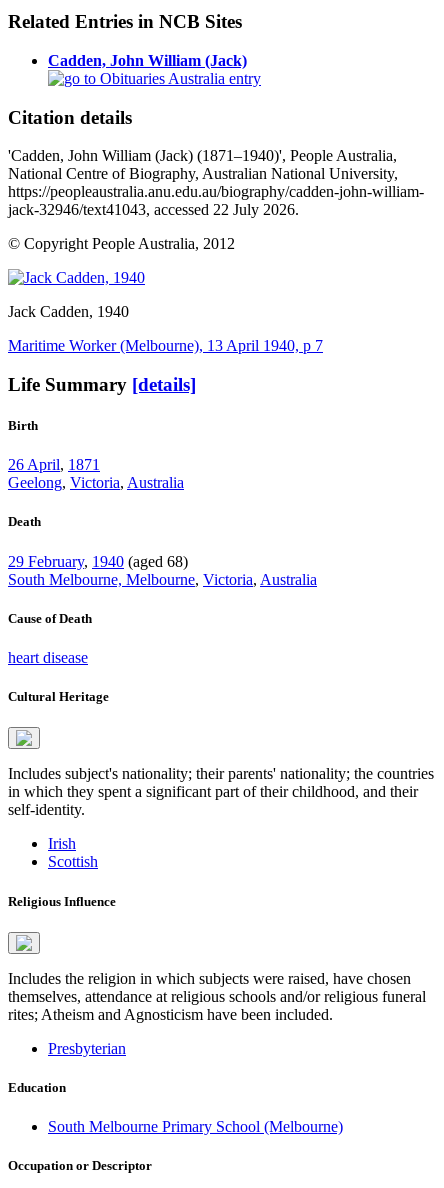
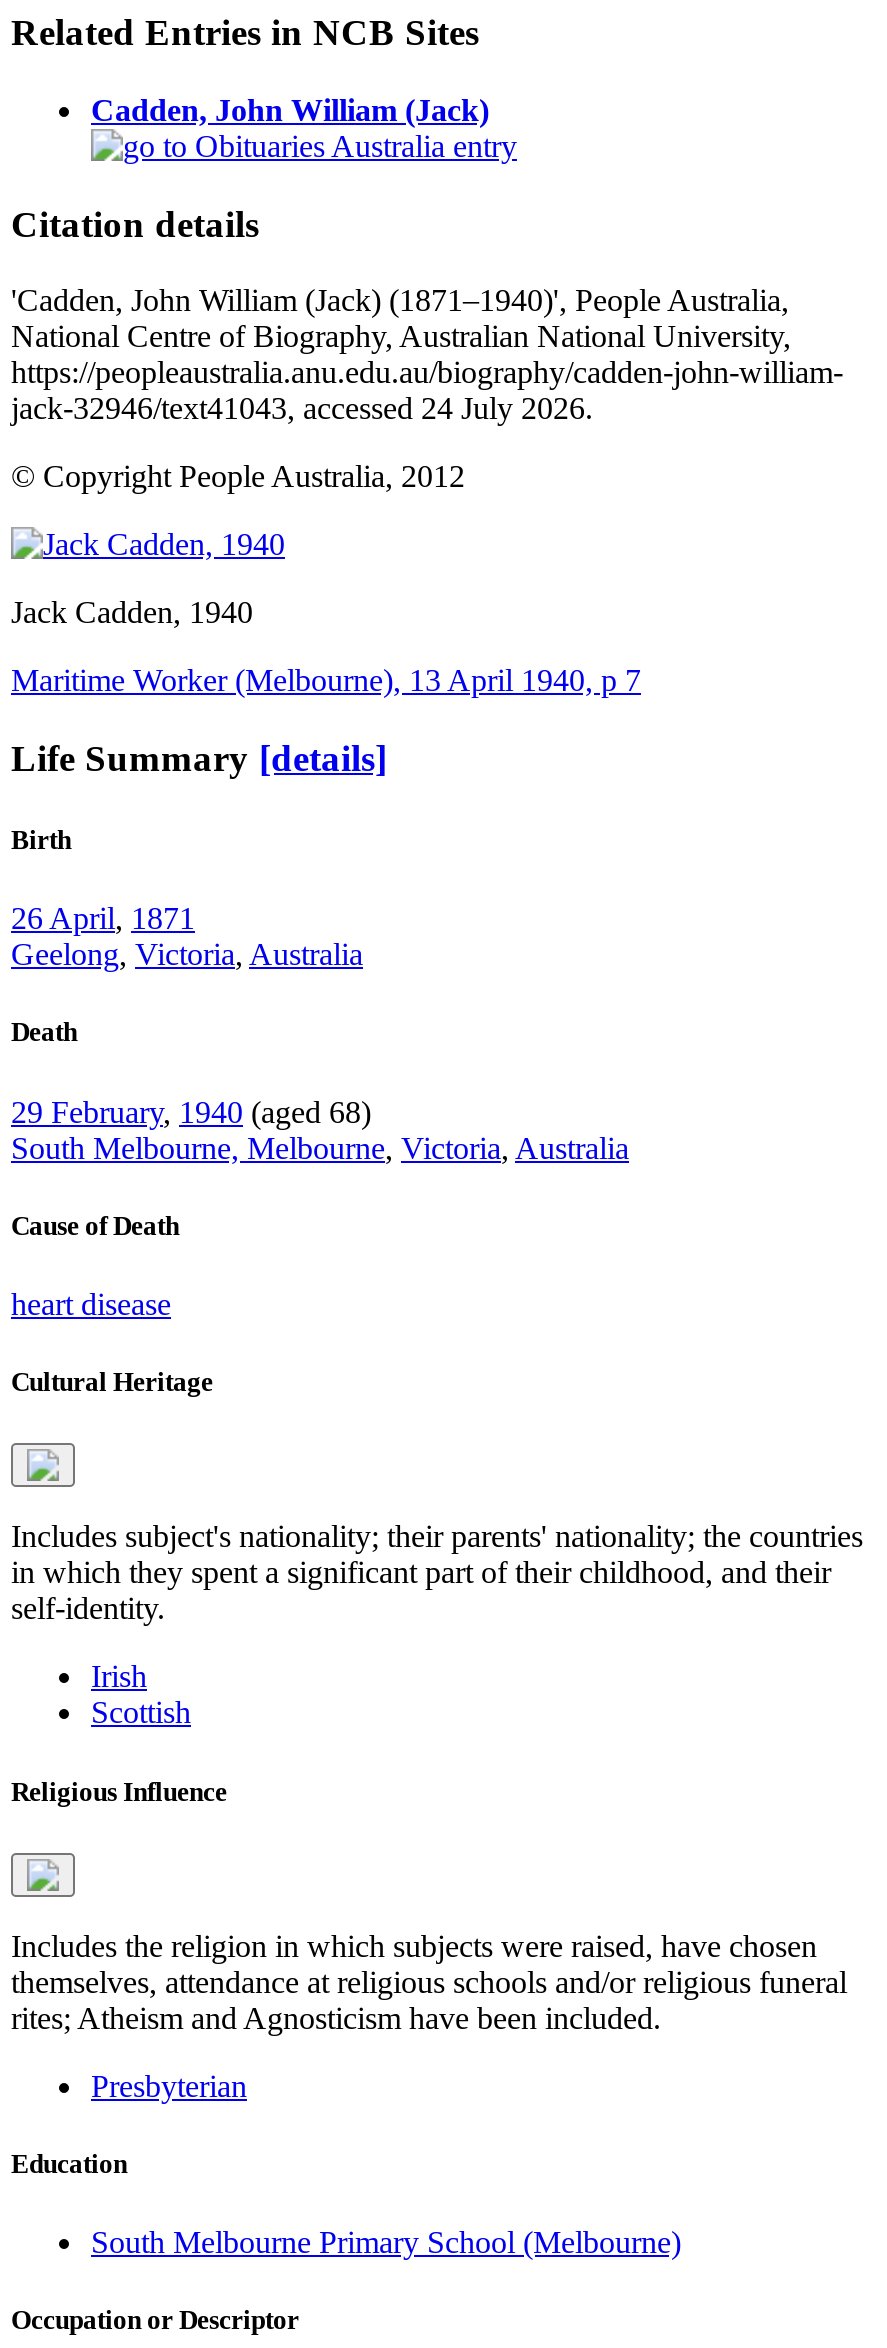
- jack-32946/text41043, accessed 22 July 2026.
+ jack-32946/text41043, accessed 24 July 2026.
